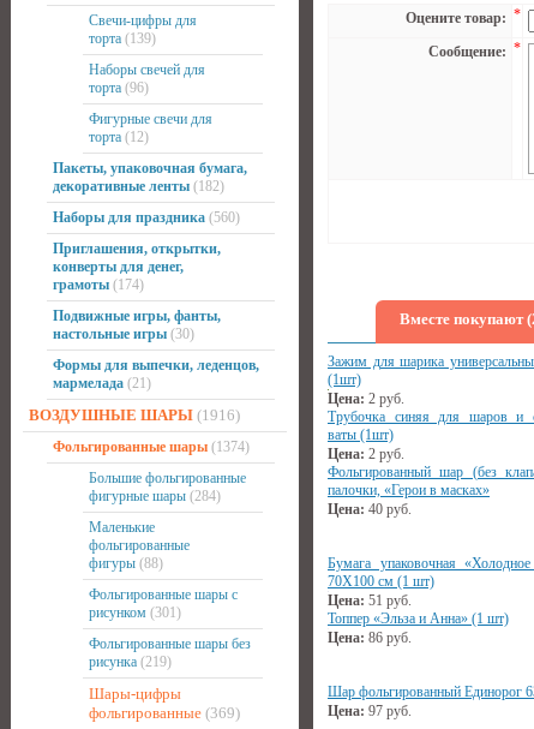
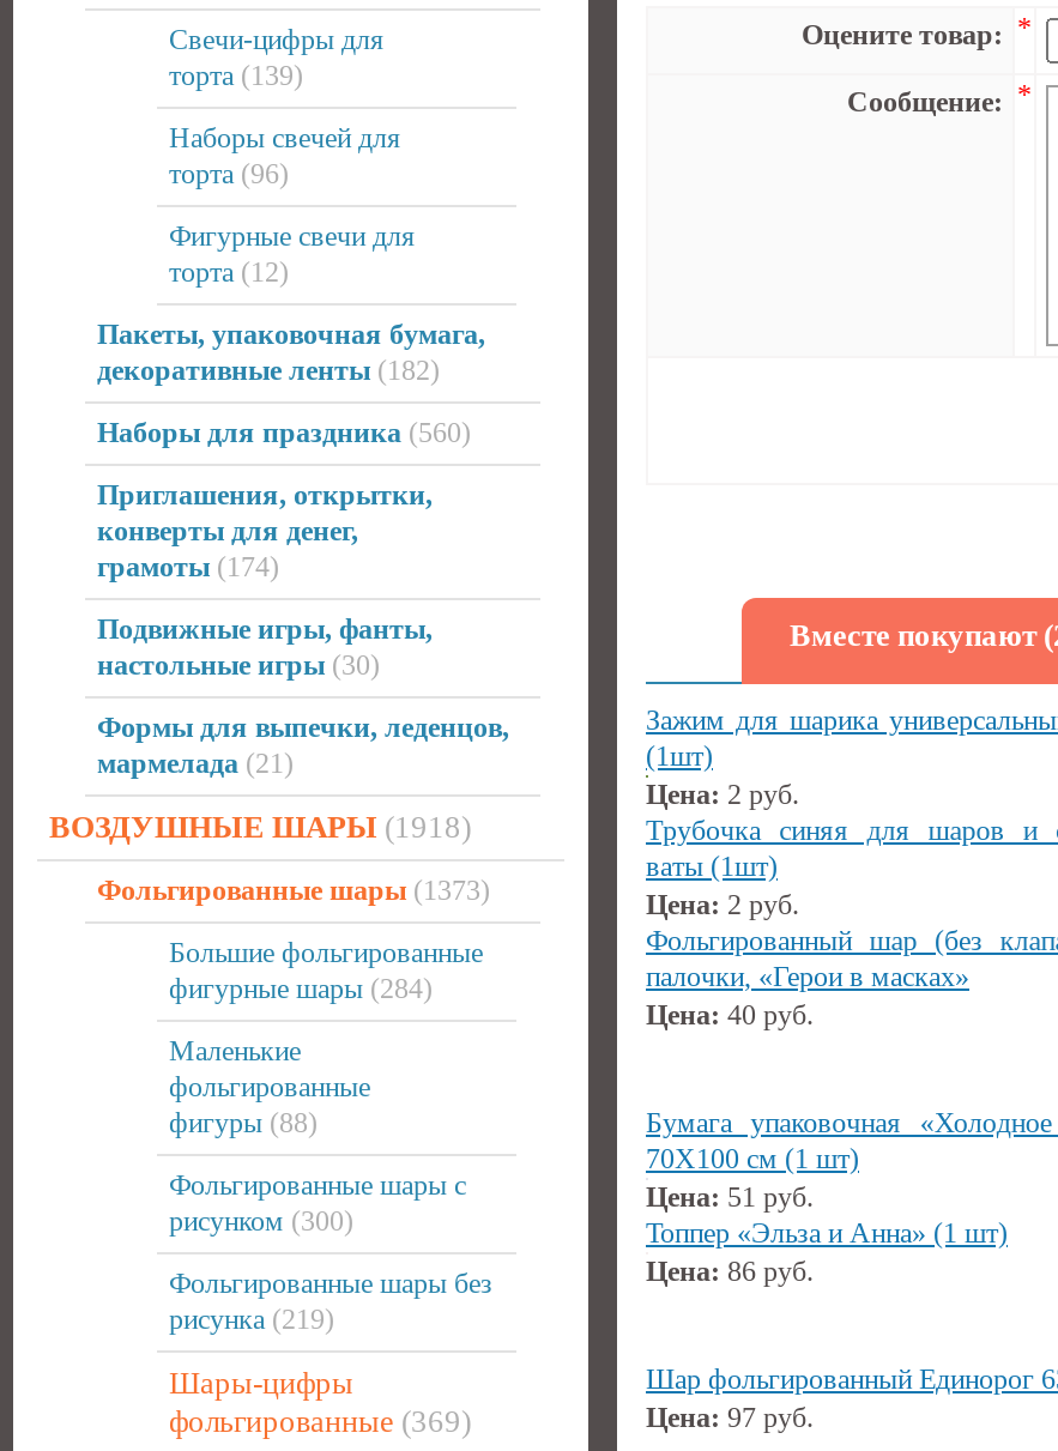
- ВОЗДУШНЫЕ ШАРЫ (1916)
+ ВОЗДУШНЫЕ ШАРЫ (1918)

- Фольгированные шары (1374)
+ Фольгированные шары (1373)

- рисунком (301)
+ рисунком (300)
